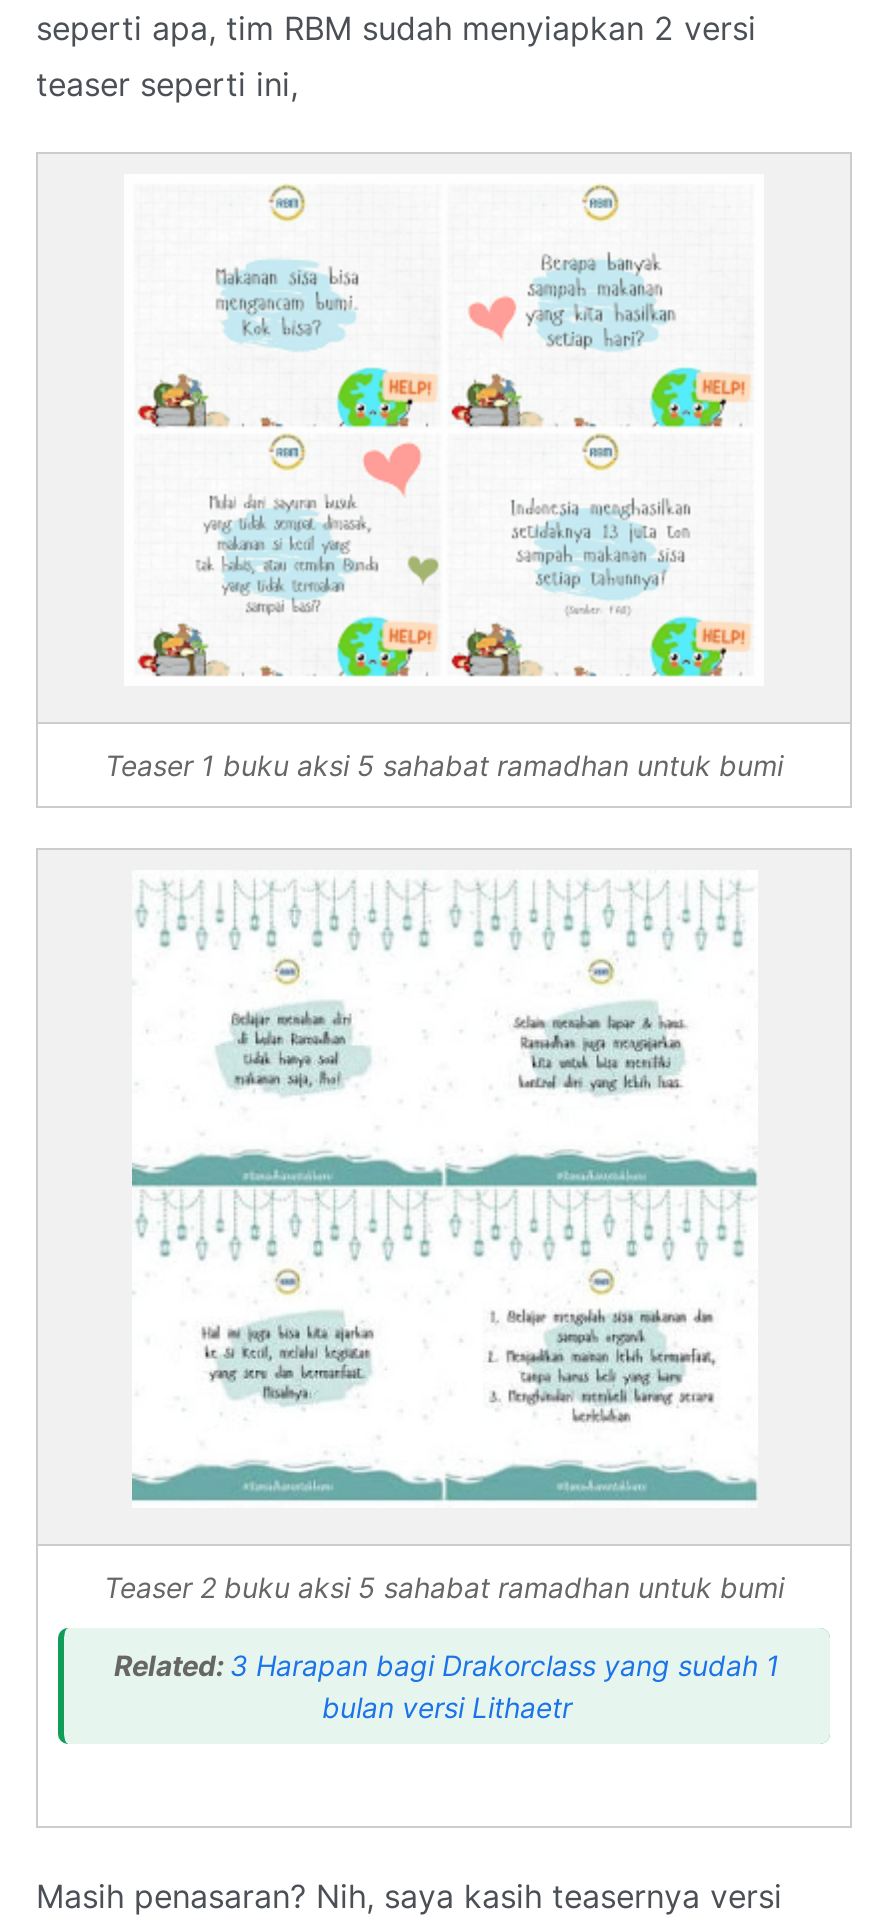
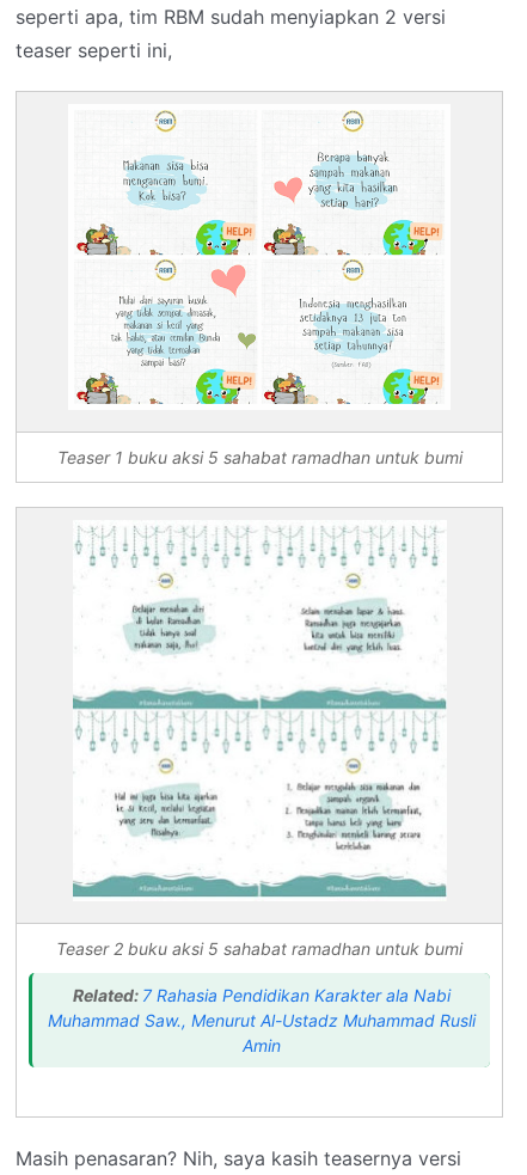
- Related: 3 Harapan bagi Drakorclass yang sudah 1
- bulan versi Lithaetr
+ Related: 7 Rahasia Pendidikan Karakter ala Nabi
+ Muhammad Saw., Menurut Al-Ustadz Muhammad Rusli
+ Amin
